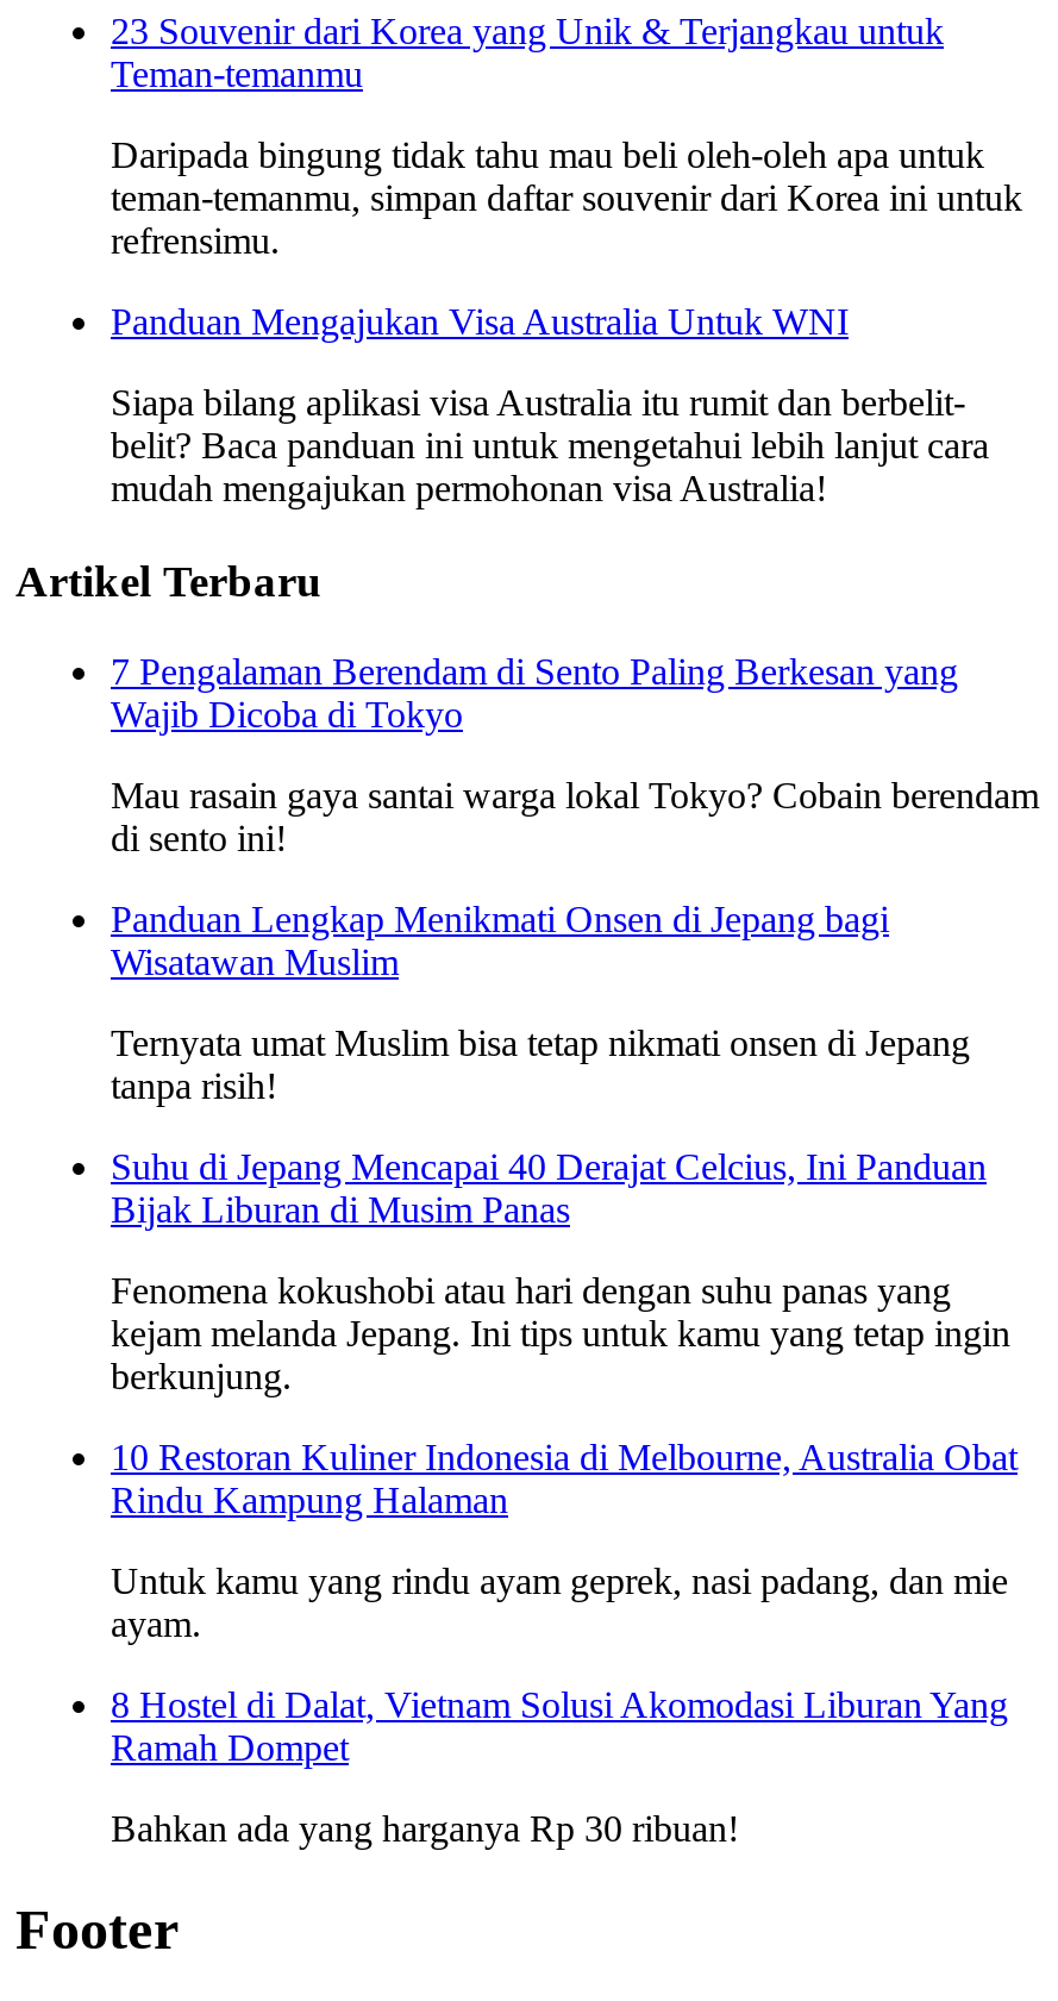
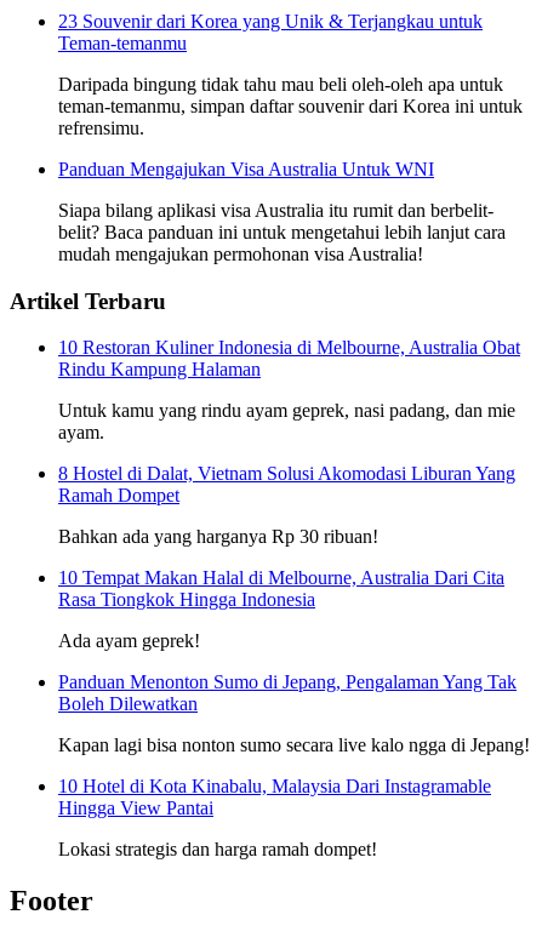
- 7 Pengalaman Berendam di Sento Paling Berkesan yang
- Wajib Dicoba di Tokyo
- Mau rasain gaya santai warga lokal Tokyo? Cobain berendam
- di sento ini!
- Panduan Lengkap Menikmati Onsen di Jepang bagi
- Wisatawan Muslim
- Ternyata umat Muslim bisa tetap nikmati onsen di Jepang
- tanpa risih!
- Suhu di Jepang Mencapai 40 Derajat Celcius, Ini Panduan
- Bijak Liburan di Musim Panas
- Fenomena kokushobi atau hari dengan suhu panas yang
- kejam melanda Jepang. Ini tips untuk kamu yang tetap ingin
- berkunjung.

moved up: 10 Restoran Kuliner Indonesia di Melbourne, Australia Obat | Rindu Kampung Halaman | Untuk kamu yang rindu ayam geprek, nasi padang, dan mie | ayam. | 8 Hostel di Dalat, Vietnam Solusi Akomodasi Liburan Yang | Ramah Dompet | Bahkan ada yang harganya Rp 30 ribuan!

+ 10 Tempat Makan Halal di Melbourne, Australia Dari Cita
+ Rasa Tiongkok Hingga Indonesia
+ Ada ayam geprek!
+ Panduan Menonton Sumo di Jepang, Pengalaman Yang Tak
+ Boleh Dilewatkan
+ Kapan lagi bisa nonton sumo secara live kalo ngga di Jepang!
+ 10 Hotel di Kota Kinabalu, Malaysia Dari Instagramable
+ Hingga View Pantai
+ Lokasi strategis dan harga ramah dompet!
